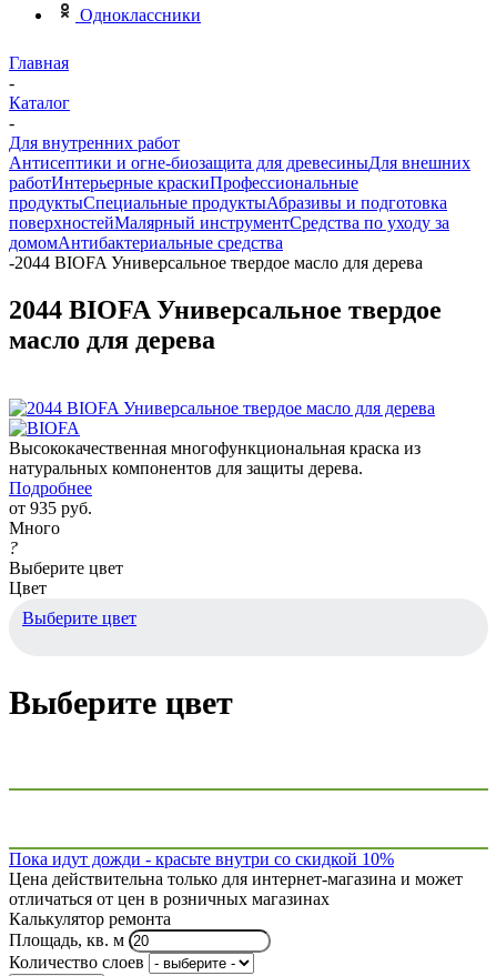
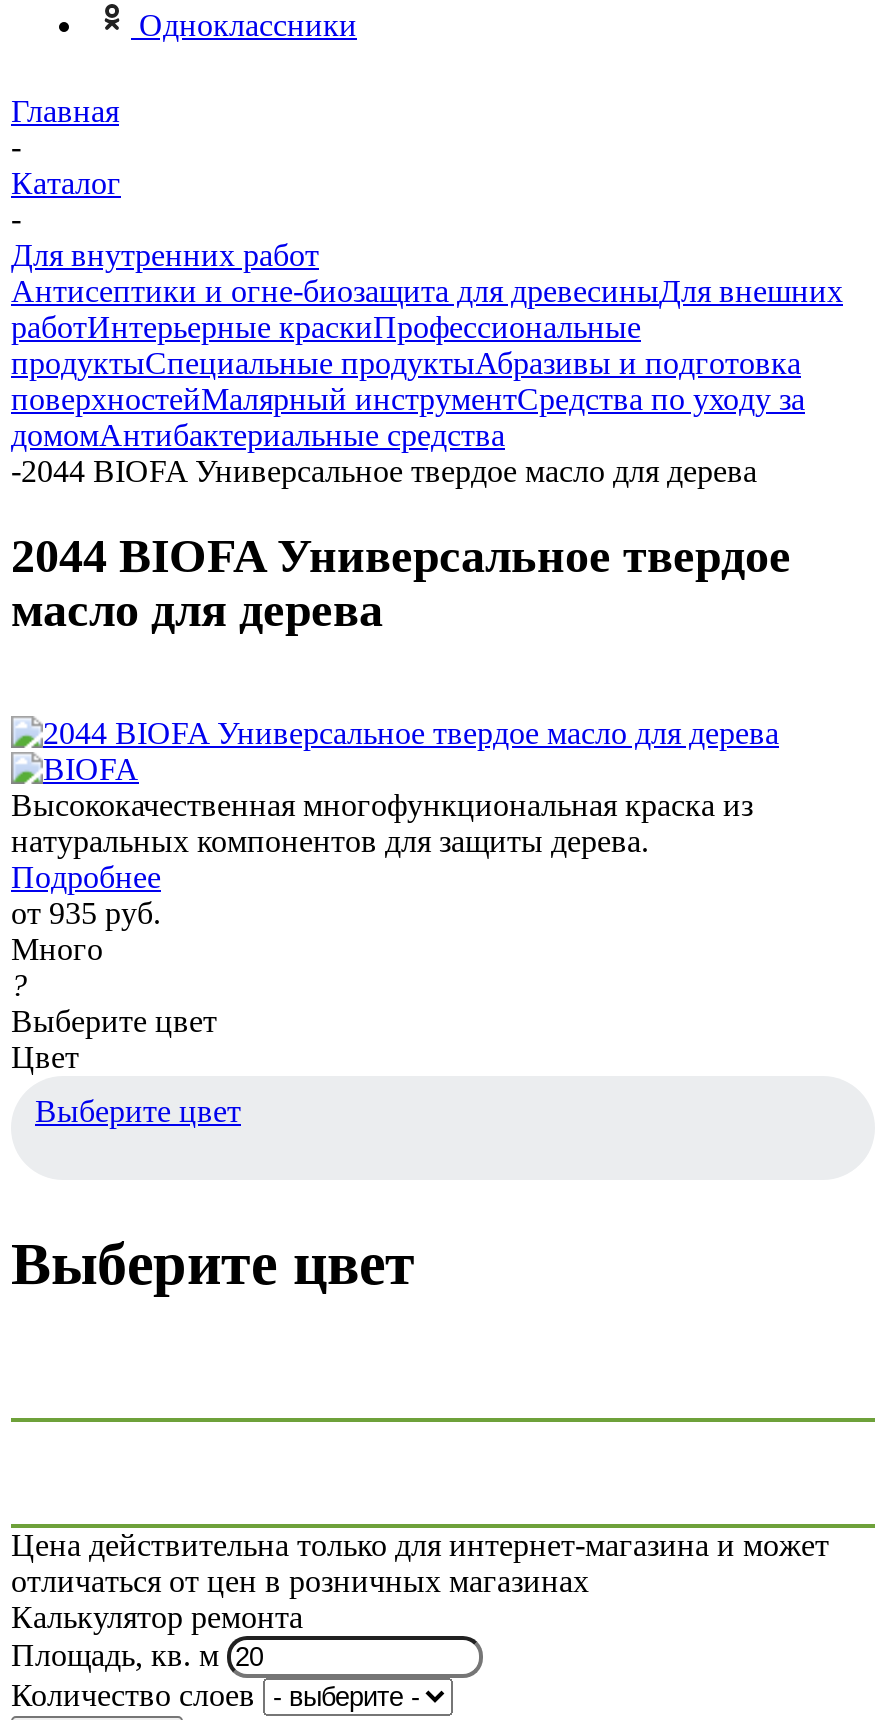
- Пока идут дожди - красьте внутри со скидкой 10%
